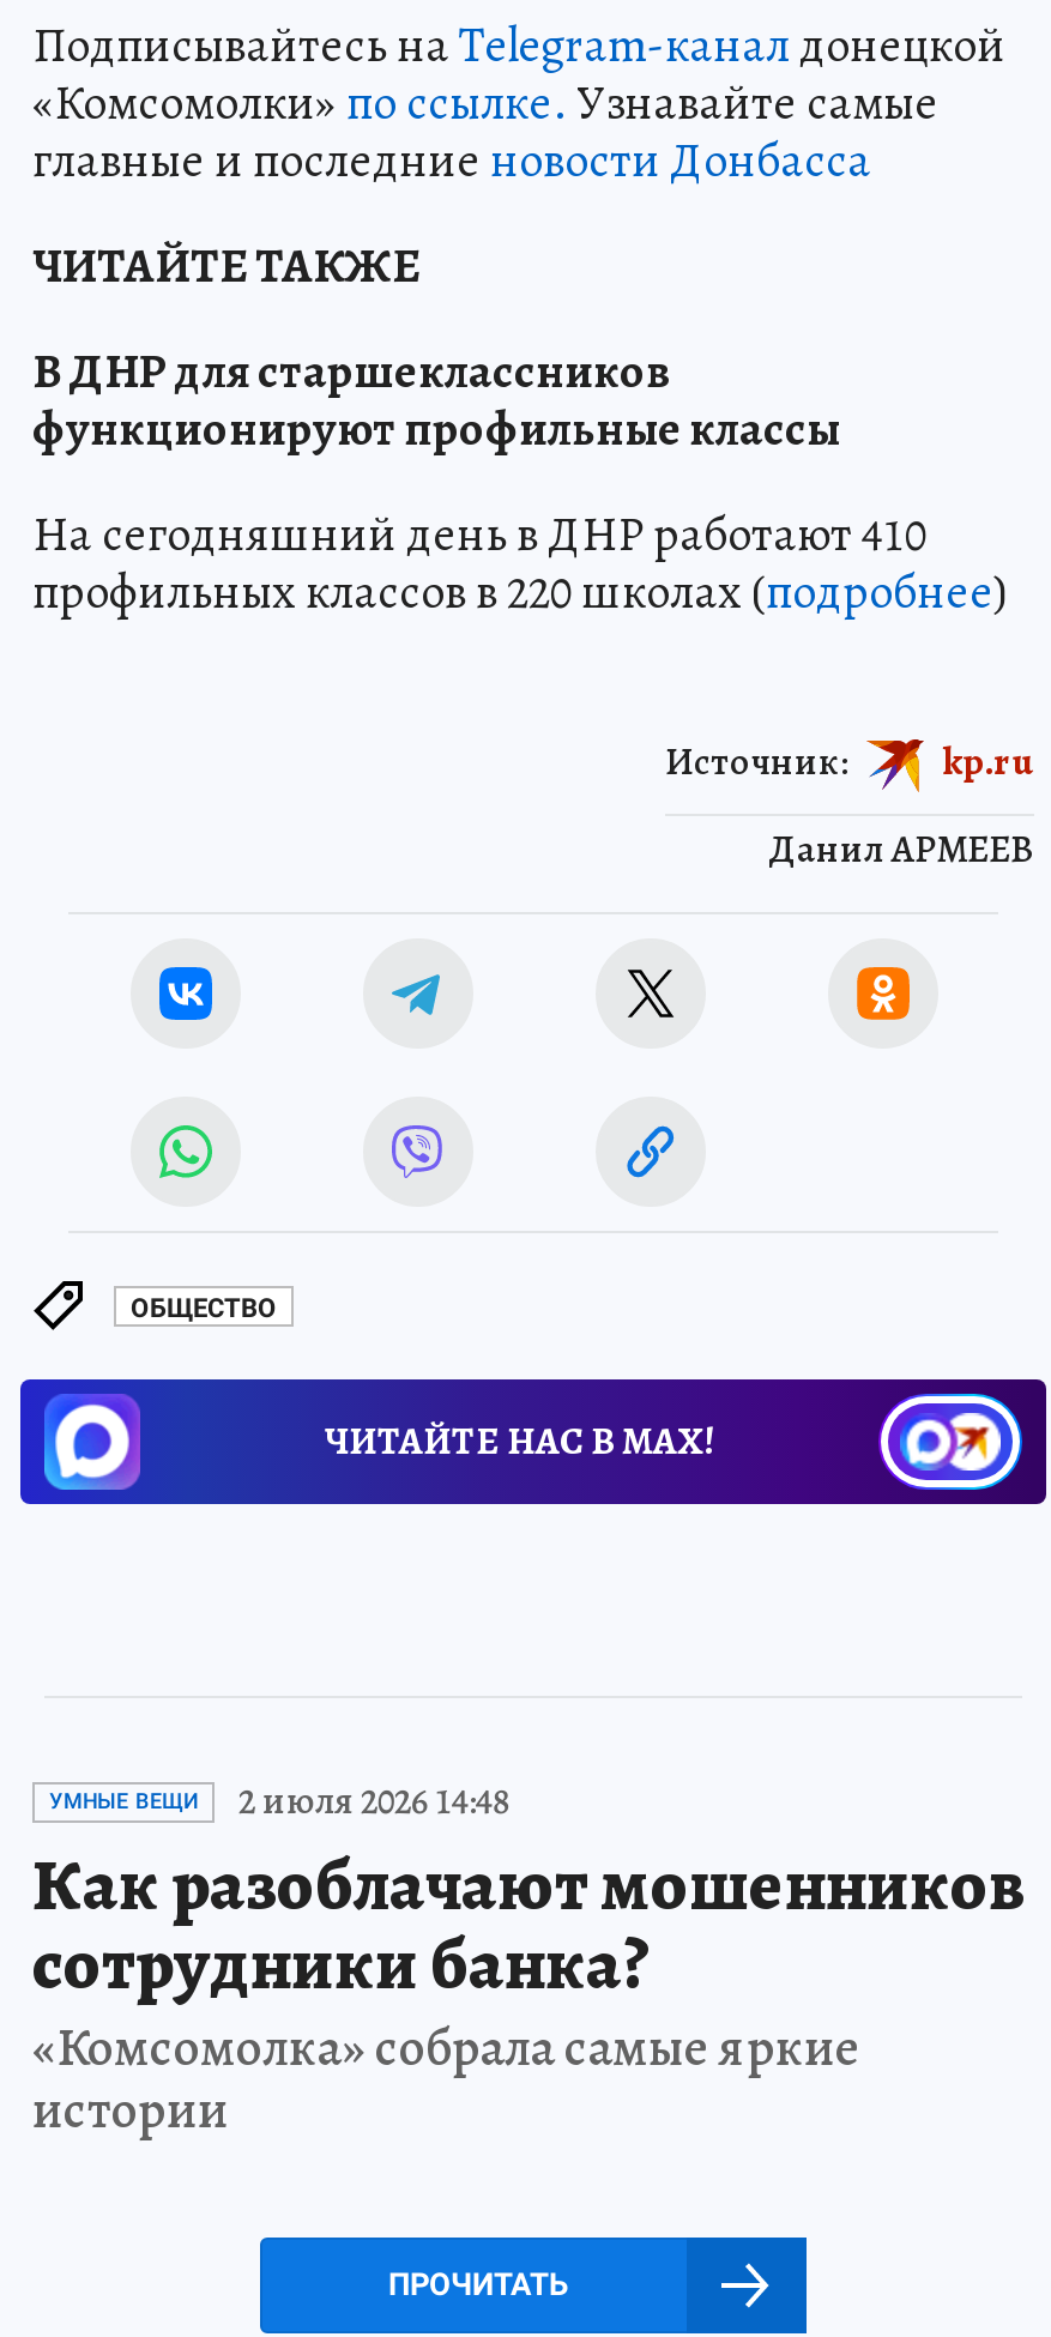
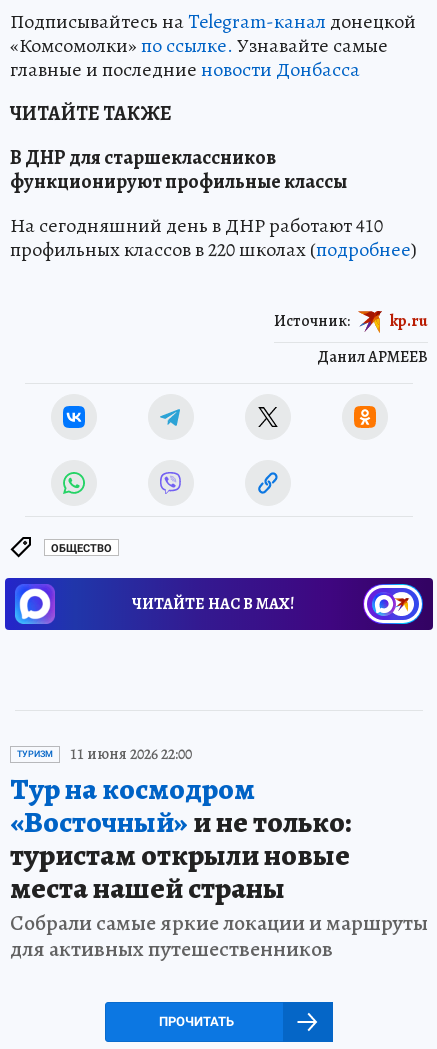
- УМНЫЕ ВЕЩИ
- 2 июля 2026 14:48
- Как разоблачают мошенников
- сотрудники банка?
- «Комсомолка» собрала самые яркие
- истории
+ ТУРИЗМ
+ 11 июня 2026 22:00
+ Тур на космодром
+ «Восточный»и не только:
+ туристам открыли новые
+ места нашей страны
+ Собрали самые яркие локации и маршруты
+ для активных путешественников
